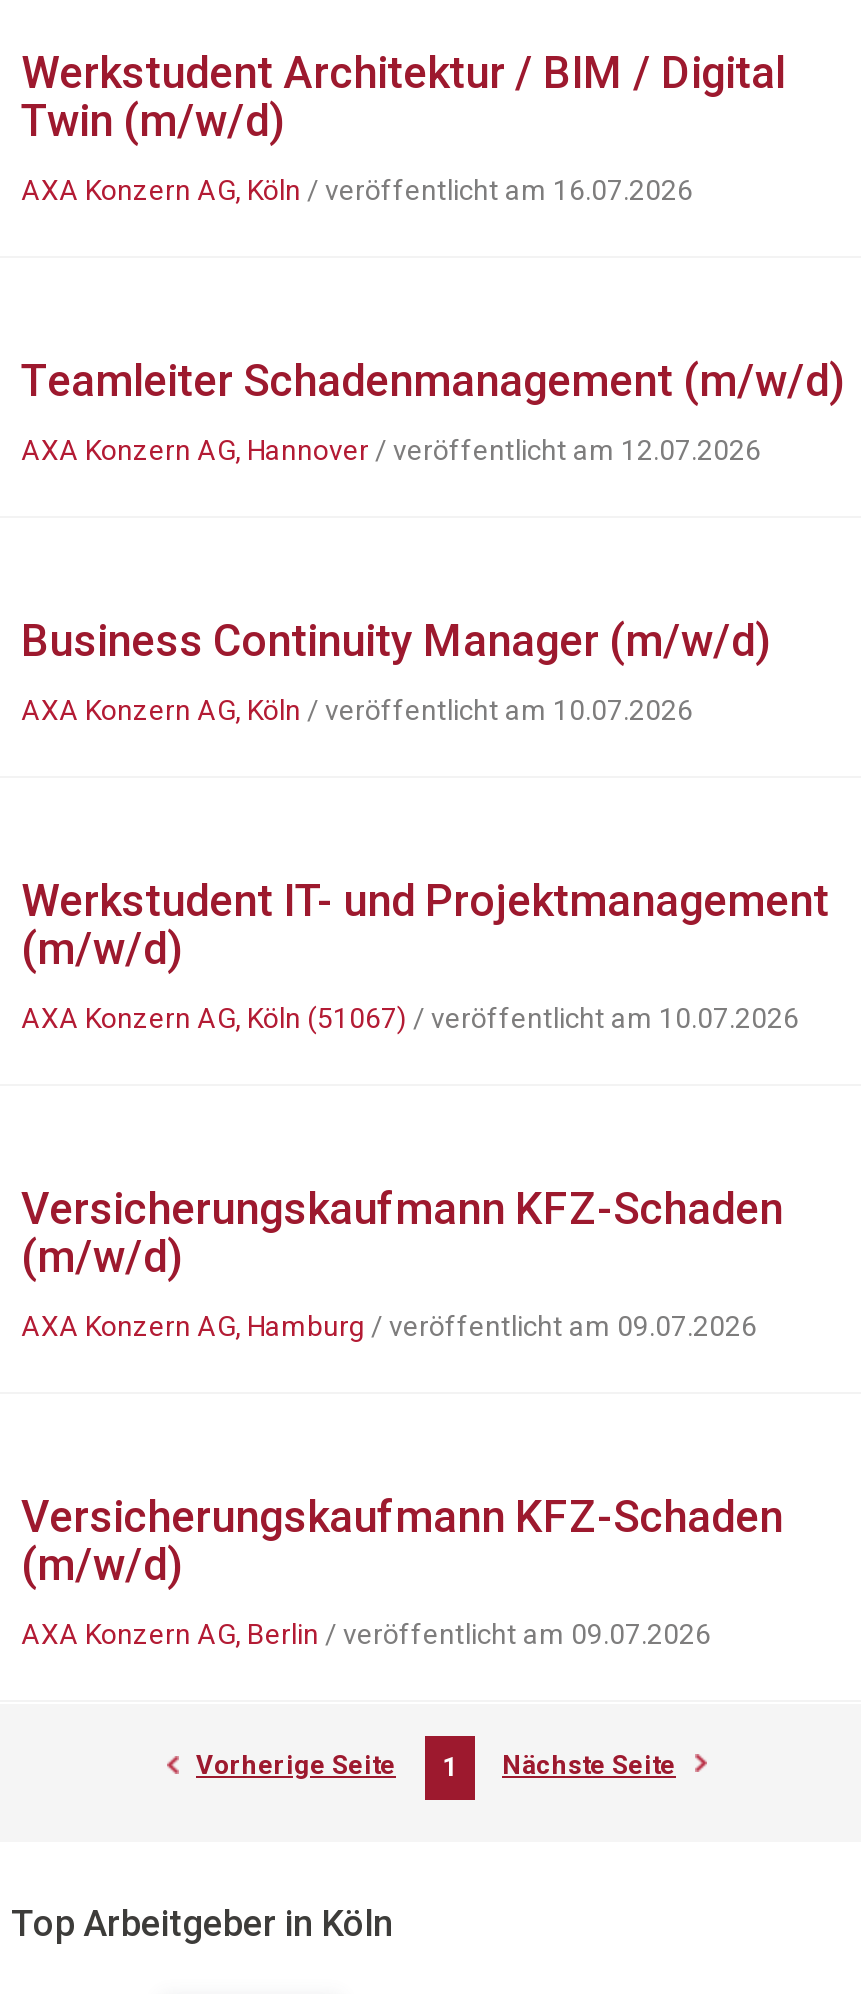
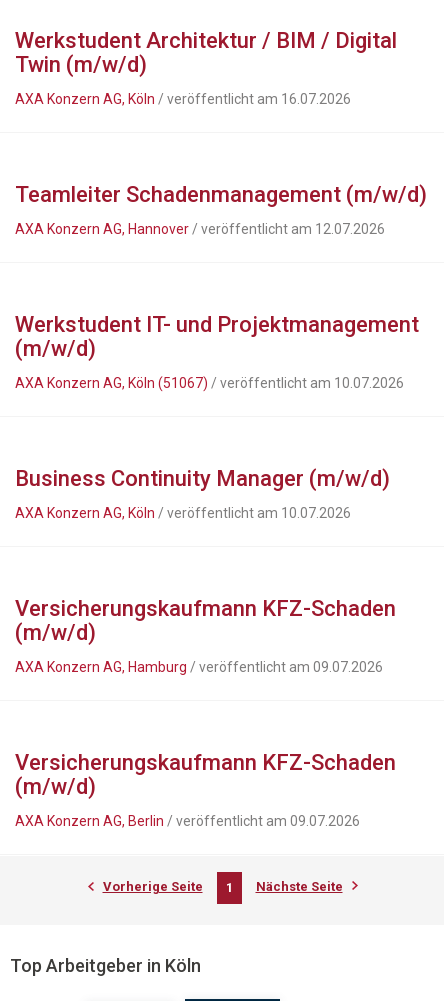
moved down: Business Continuity Manager (m/w/d) | AXA Konzern AG, Köln / veröffentlicht am 10.07.2026

moved up: Werkstudent IT- und Projektmanagement | (m/w/d) | AXA Konzern AG, Köln (51067) / veröffentlicht am 10.07.2026
